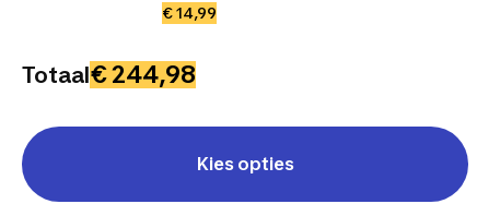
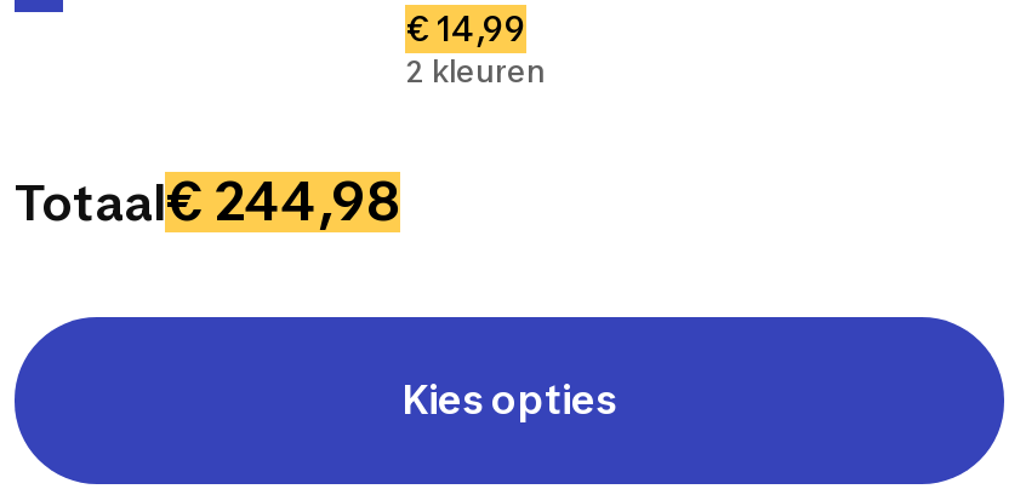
+ 2 kleuren
